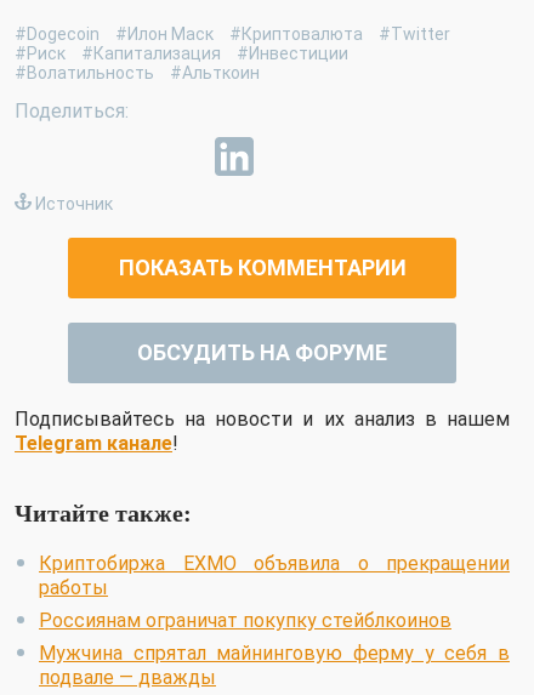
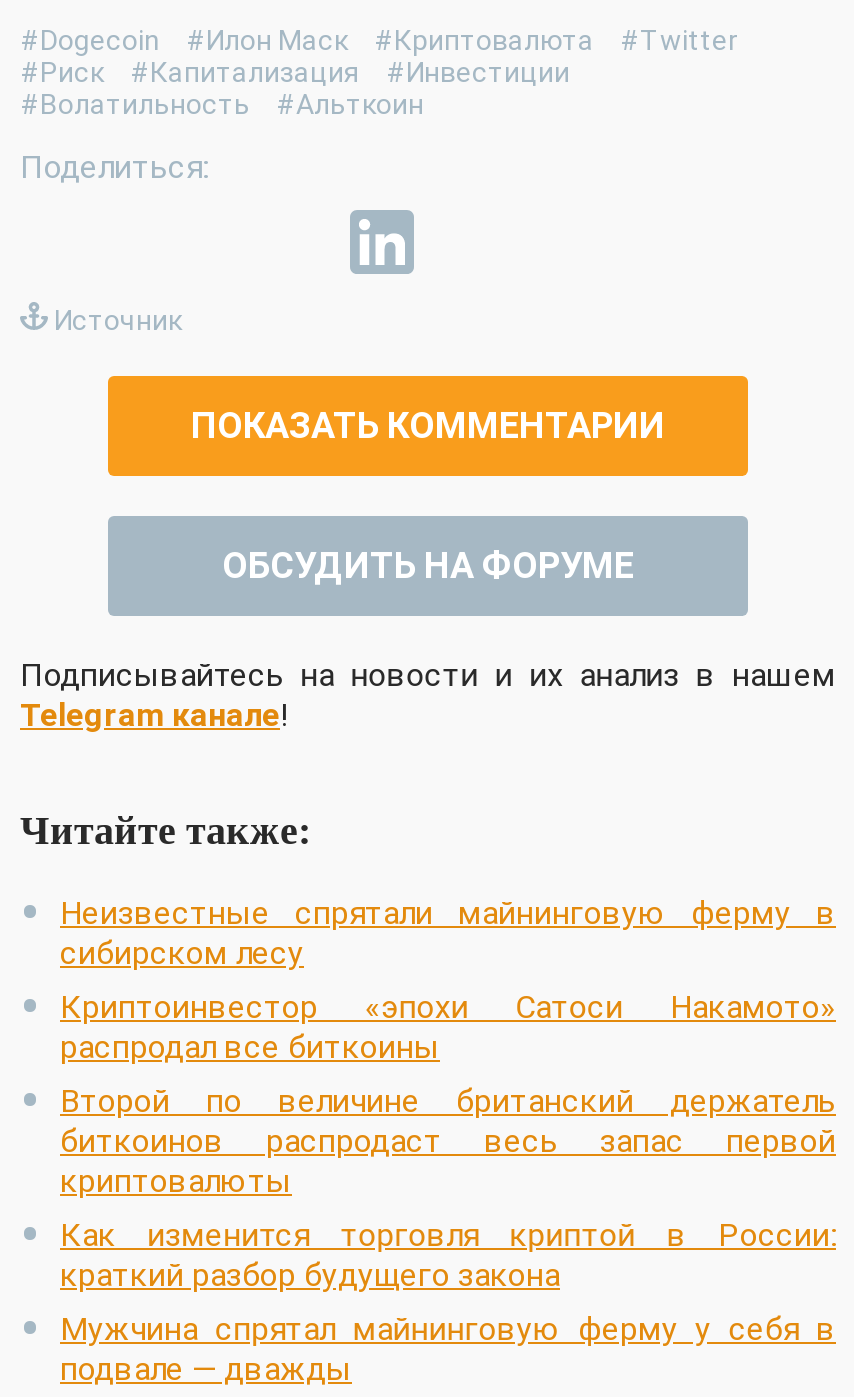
- Криптобиржа EXMO объявила о прекращении
- работы
- Россиянам ограничат покупку стейблкоинов
+ Неизвестные спрятали майнинговую ферму в
+ сибирском лесу
+ Криптоинвестор «эпохи Сатоси Накамото»
+ распродал все биткоины
+ Второй по величине британский держатель
+ биткоинов распродаст весь запас первой
+ криптовалюты
+ Как изменится торговля криптой в России:
+ краткий разбор будущего закона
